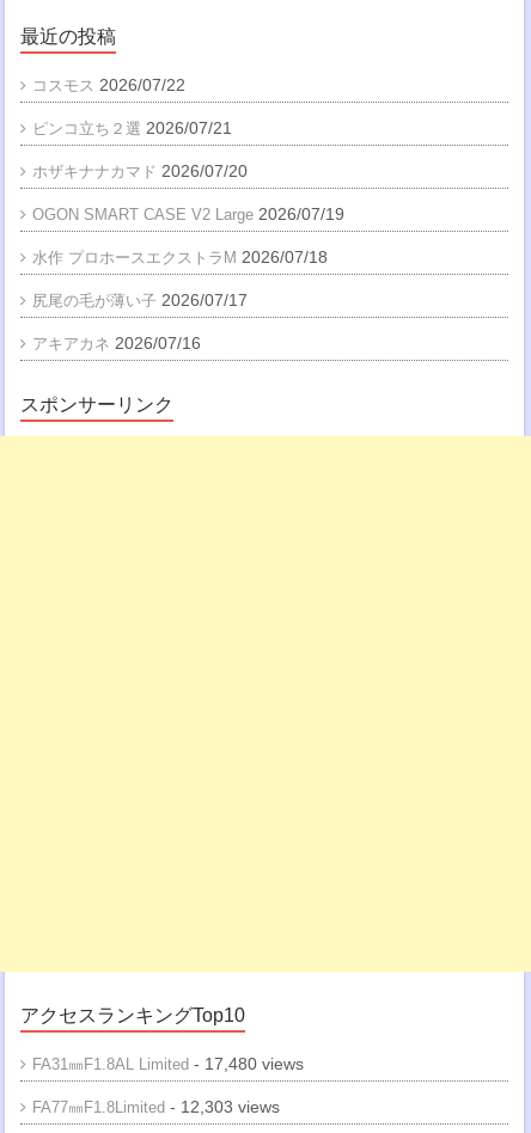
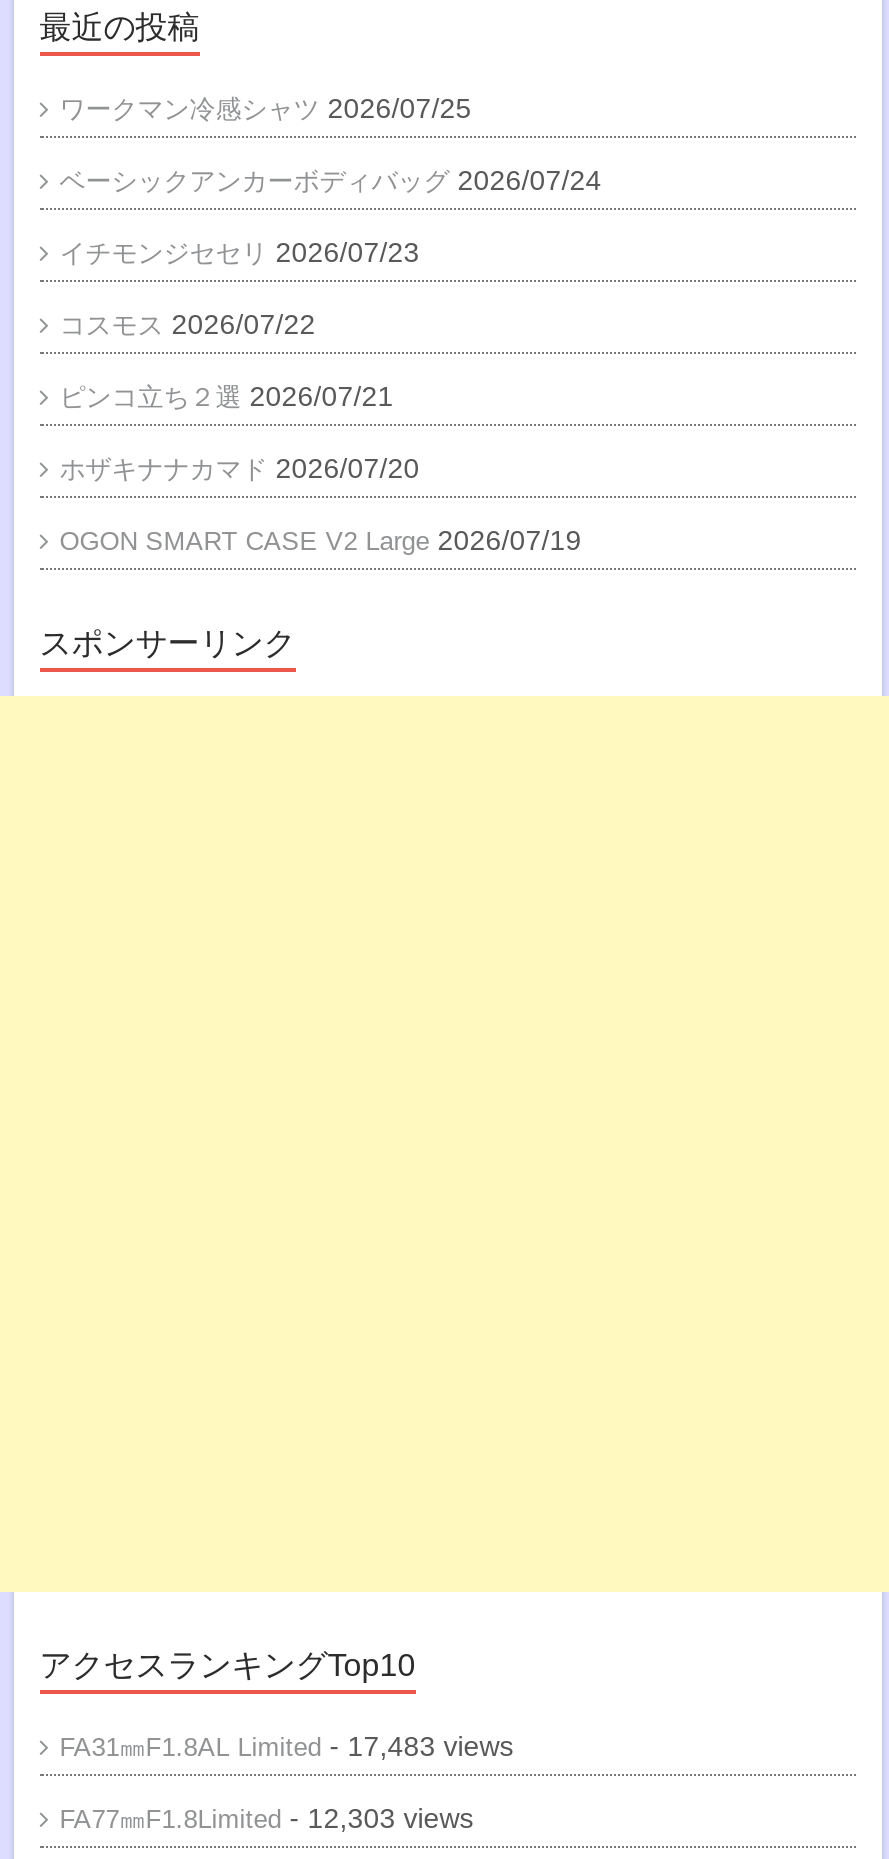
+ ワークマン冷感シャツ 2026/07/25
+ ベーシックアンカーボディバッグ 2026/07/24
+ イチモンジセセリ 2026/07/23

moved down: コスモス 2026/07/22 | ピンコ立ち２選 2026/07/21 | ホザキナナカマド 2026/07/20 | OGON SMART CASE V2 Large 2026/07/19

- 水作 プロホースエクストラM 2026/07/18
- 尻尾の毛が薄い子 2026/07/17
- アキアカネ 2026/07/16

- FA31㎜F1.8AL Limited - 17,480 views
+ FA31㎜F1.8AL Limited - 17,483 views
